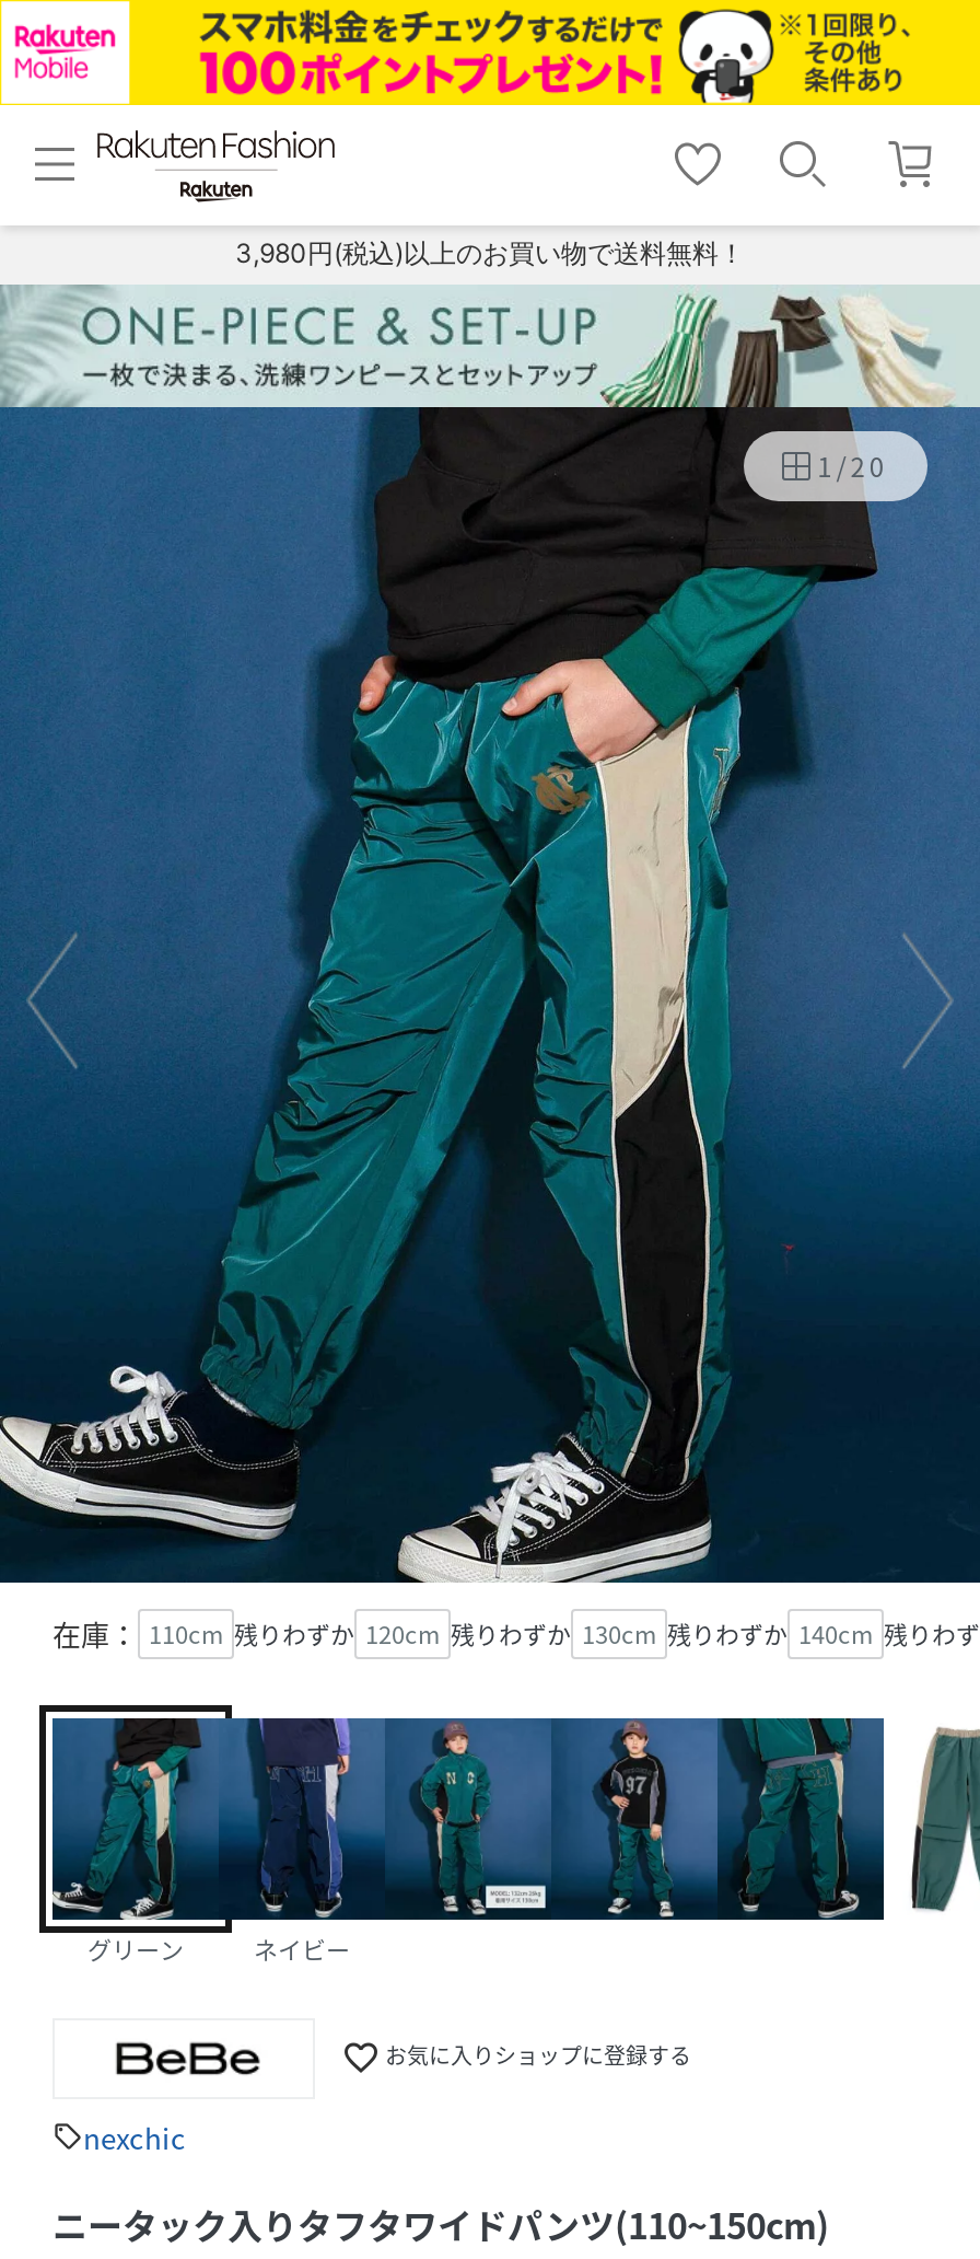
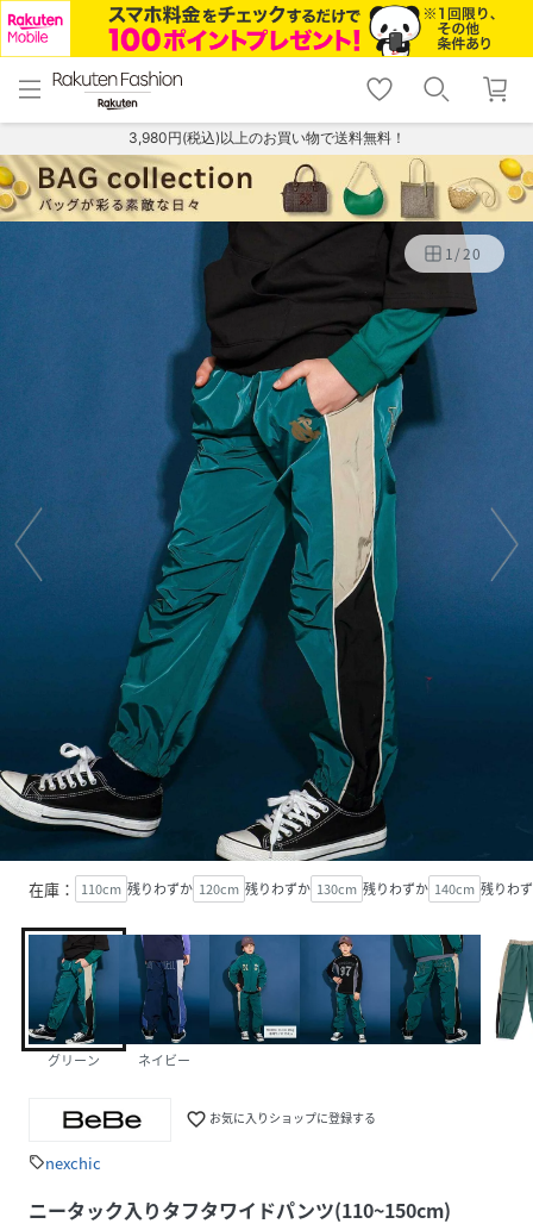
- [image]
+ [image]
